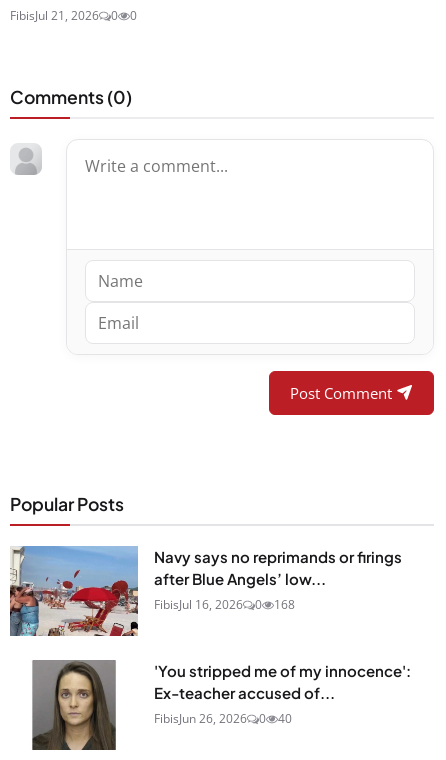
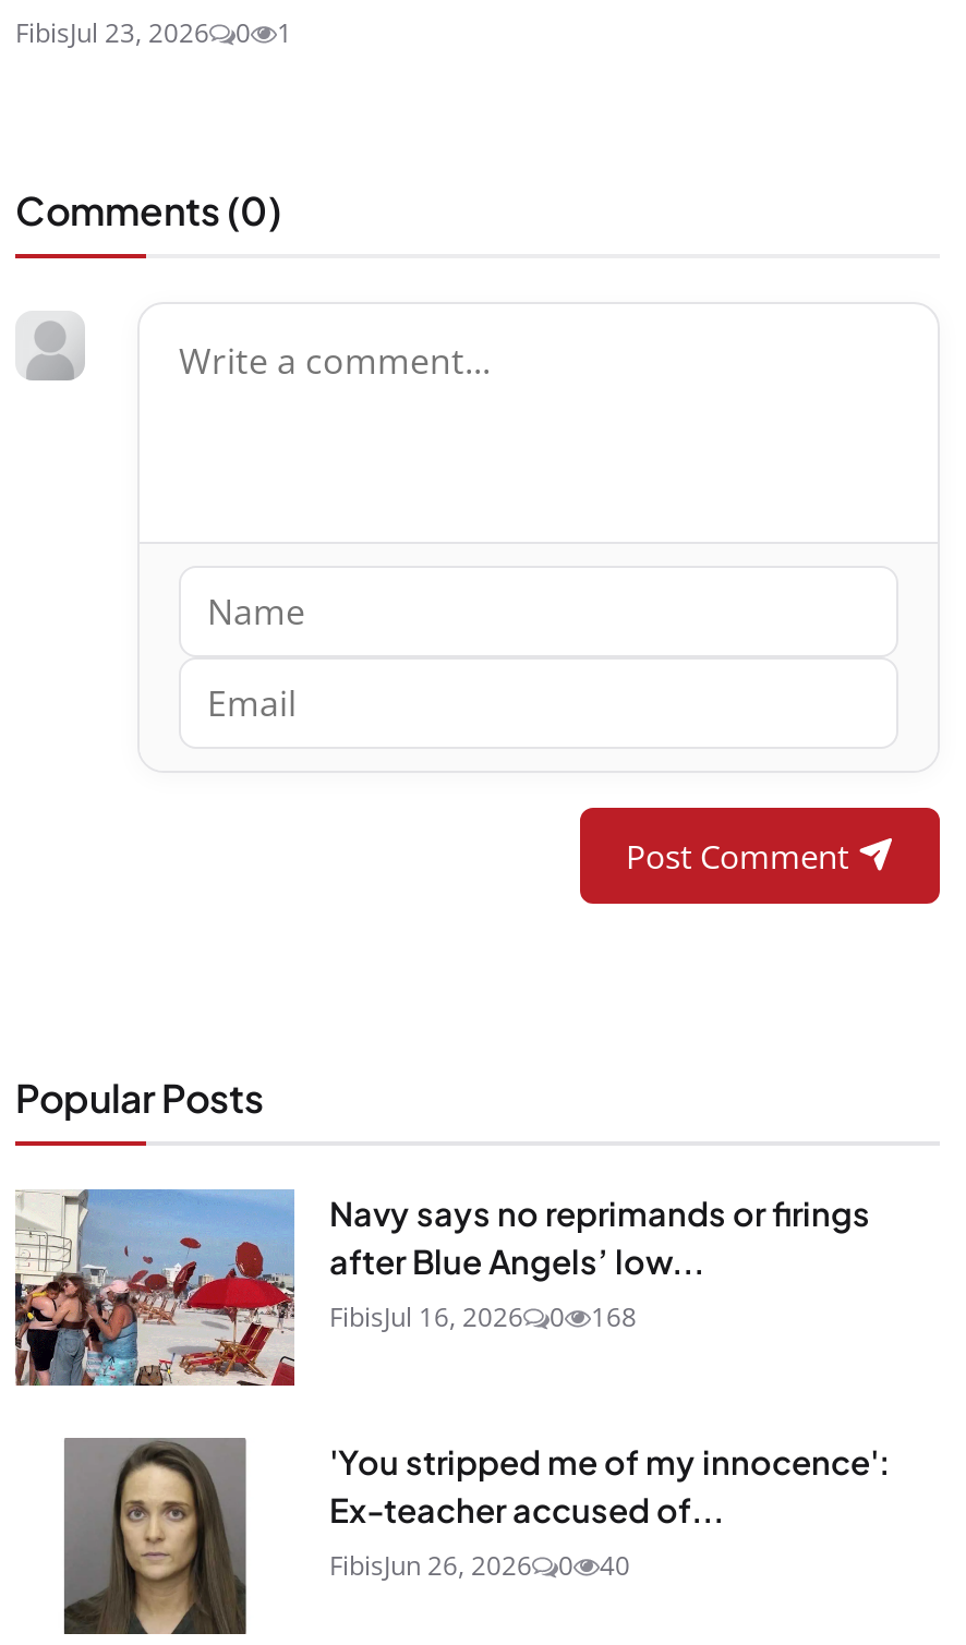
- FibisJul 21, 2026
+ FibisJul 23, 2026

- 0
+ 1

- [image]
+ [image]
